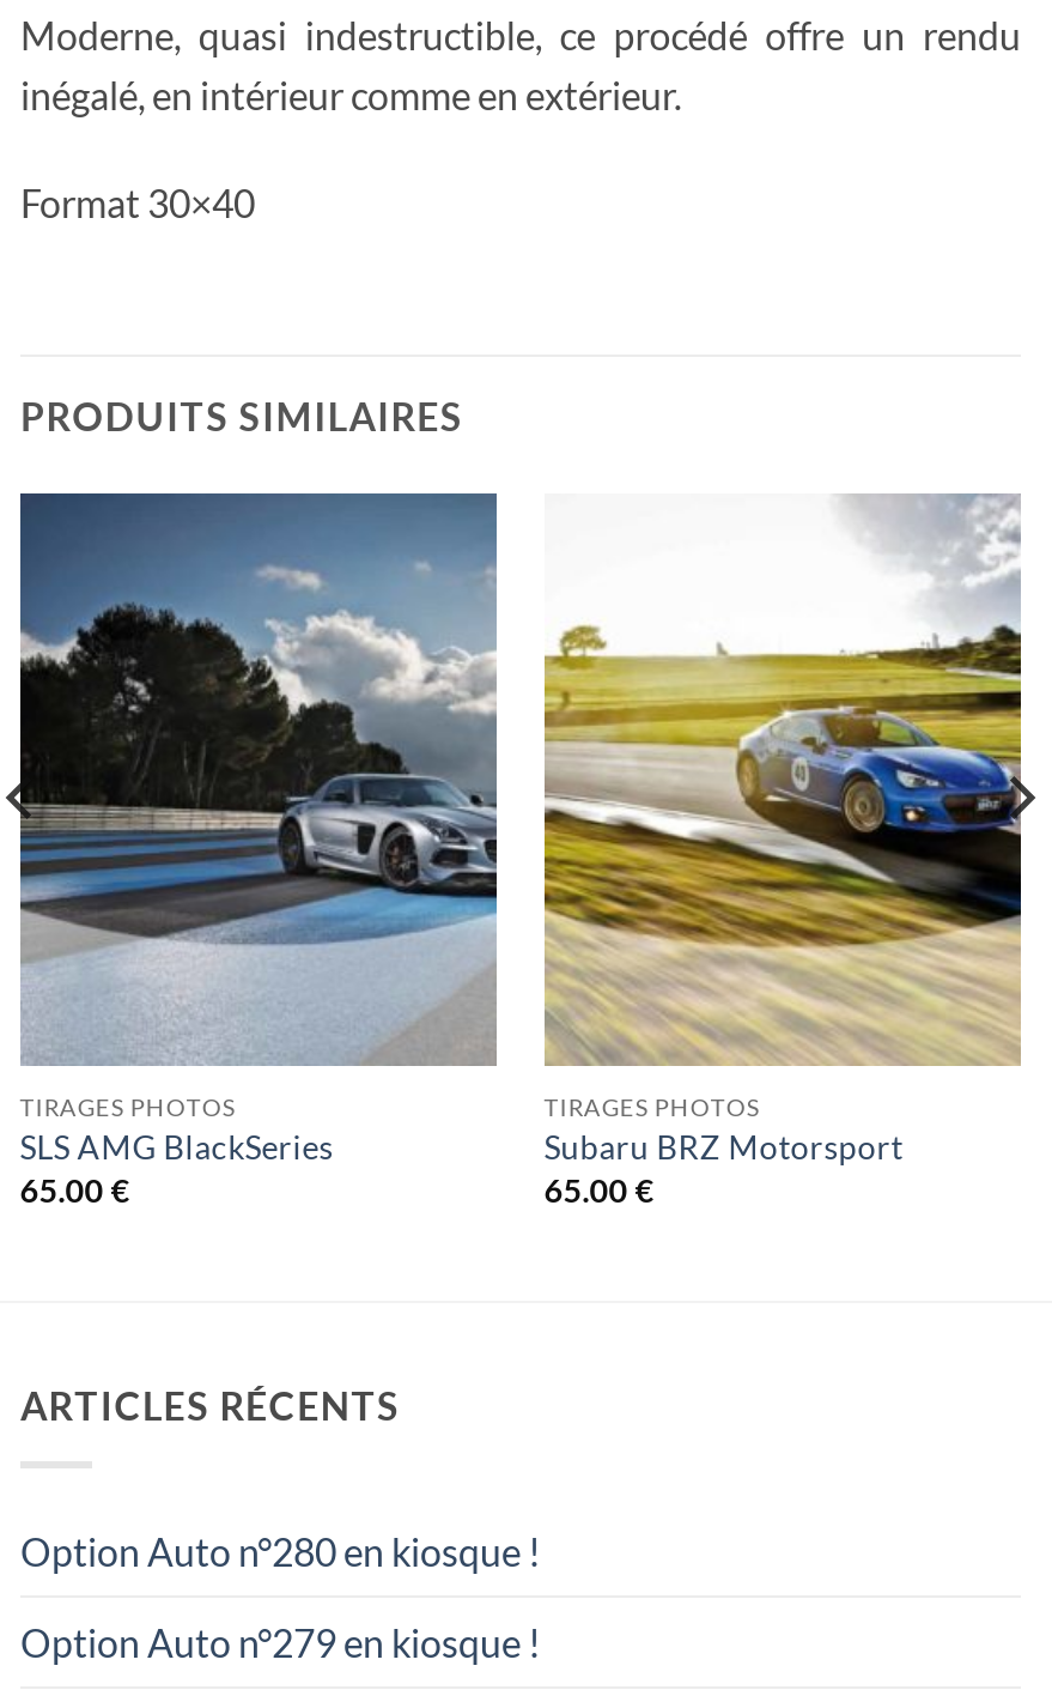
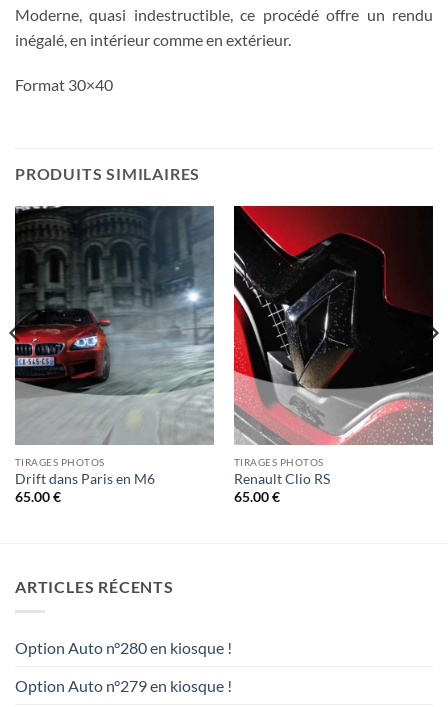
- [image]
- SLS AMG BlackSeries
+ [image]
+ Drift dans Paris en M6

- [image]
- Subaru BRZ Motorsport
+ [image]
+ Renault Clio RS
